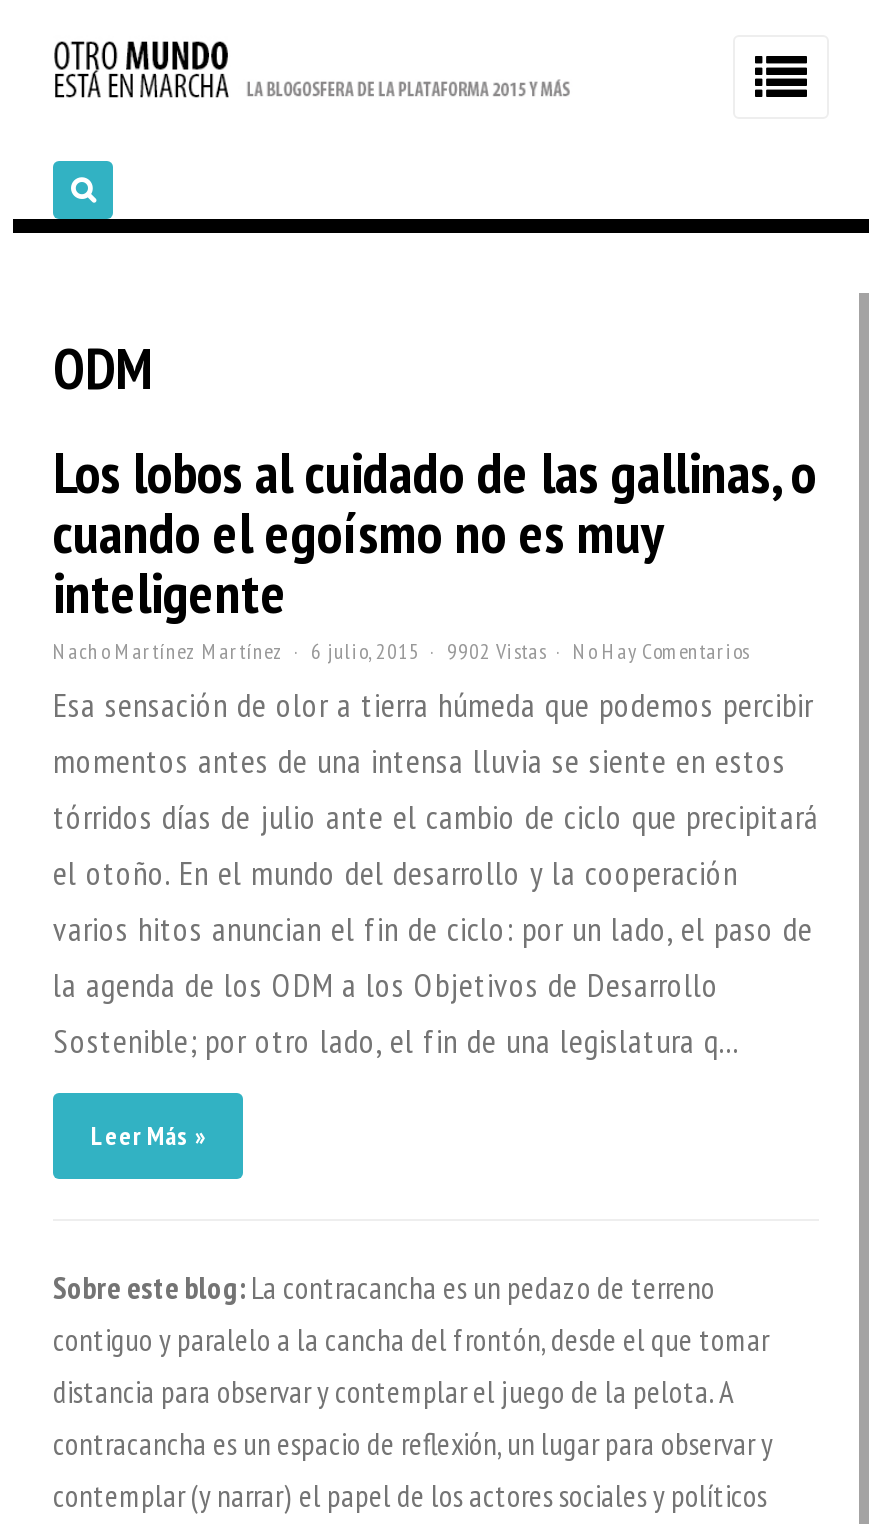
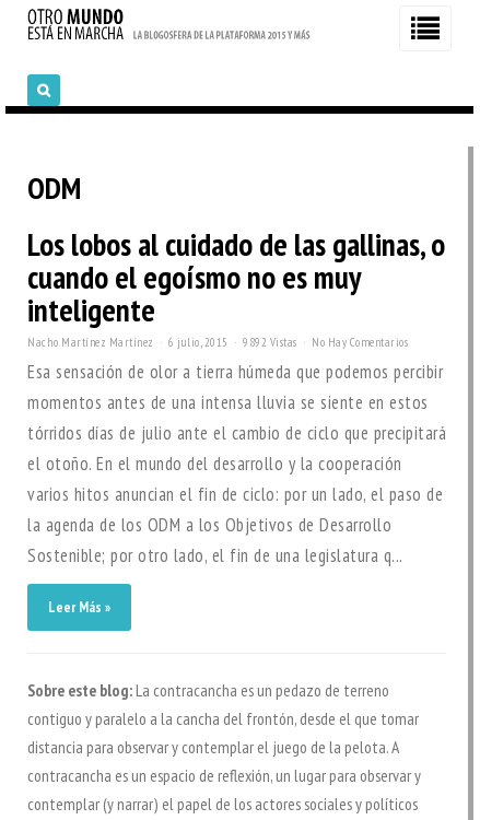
- Nacho Martínez Martínez 6 julio, 2015 9902 Vistas No Hay Comentarios
+ Nacho Martínez Martínez 6 julio, 2015 9892 Vistas No Hay Comentarios
